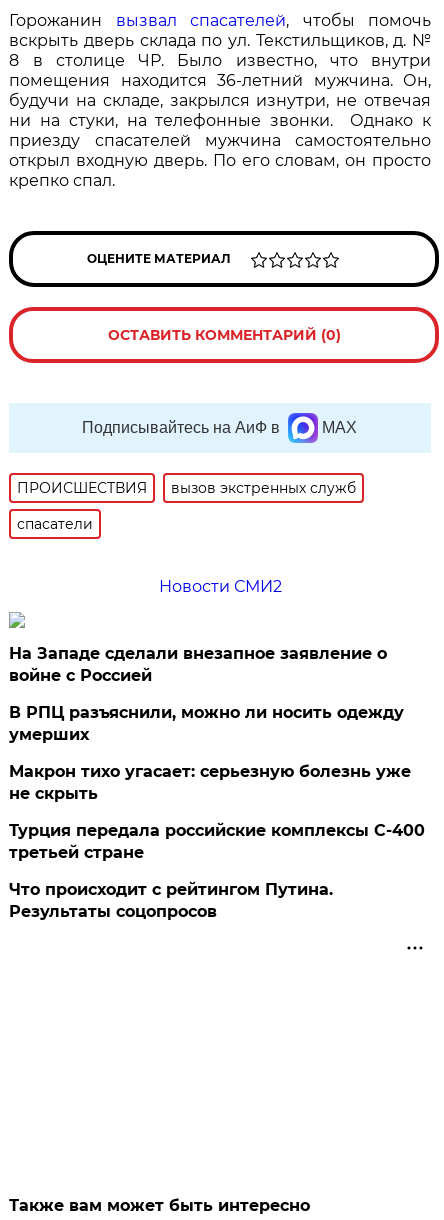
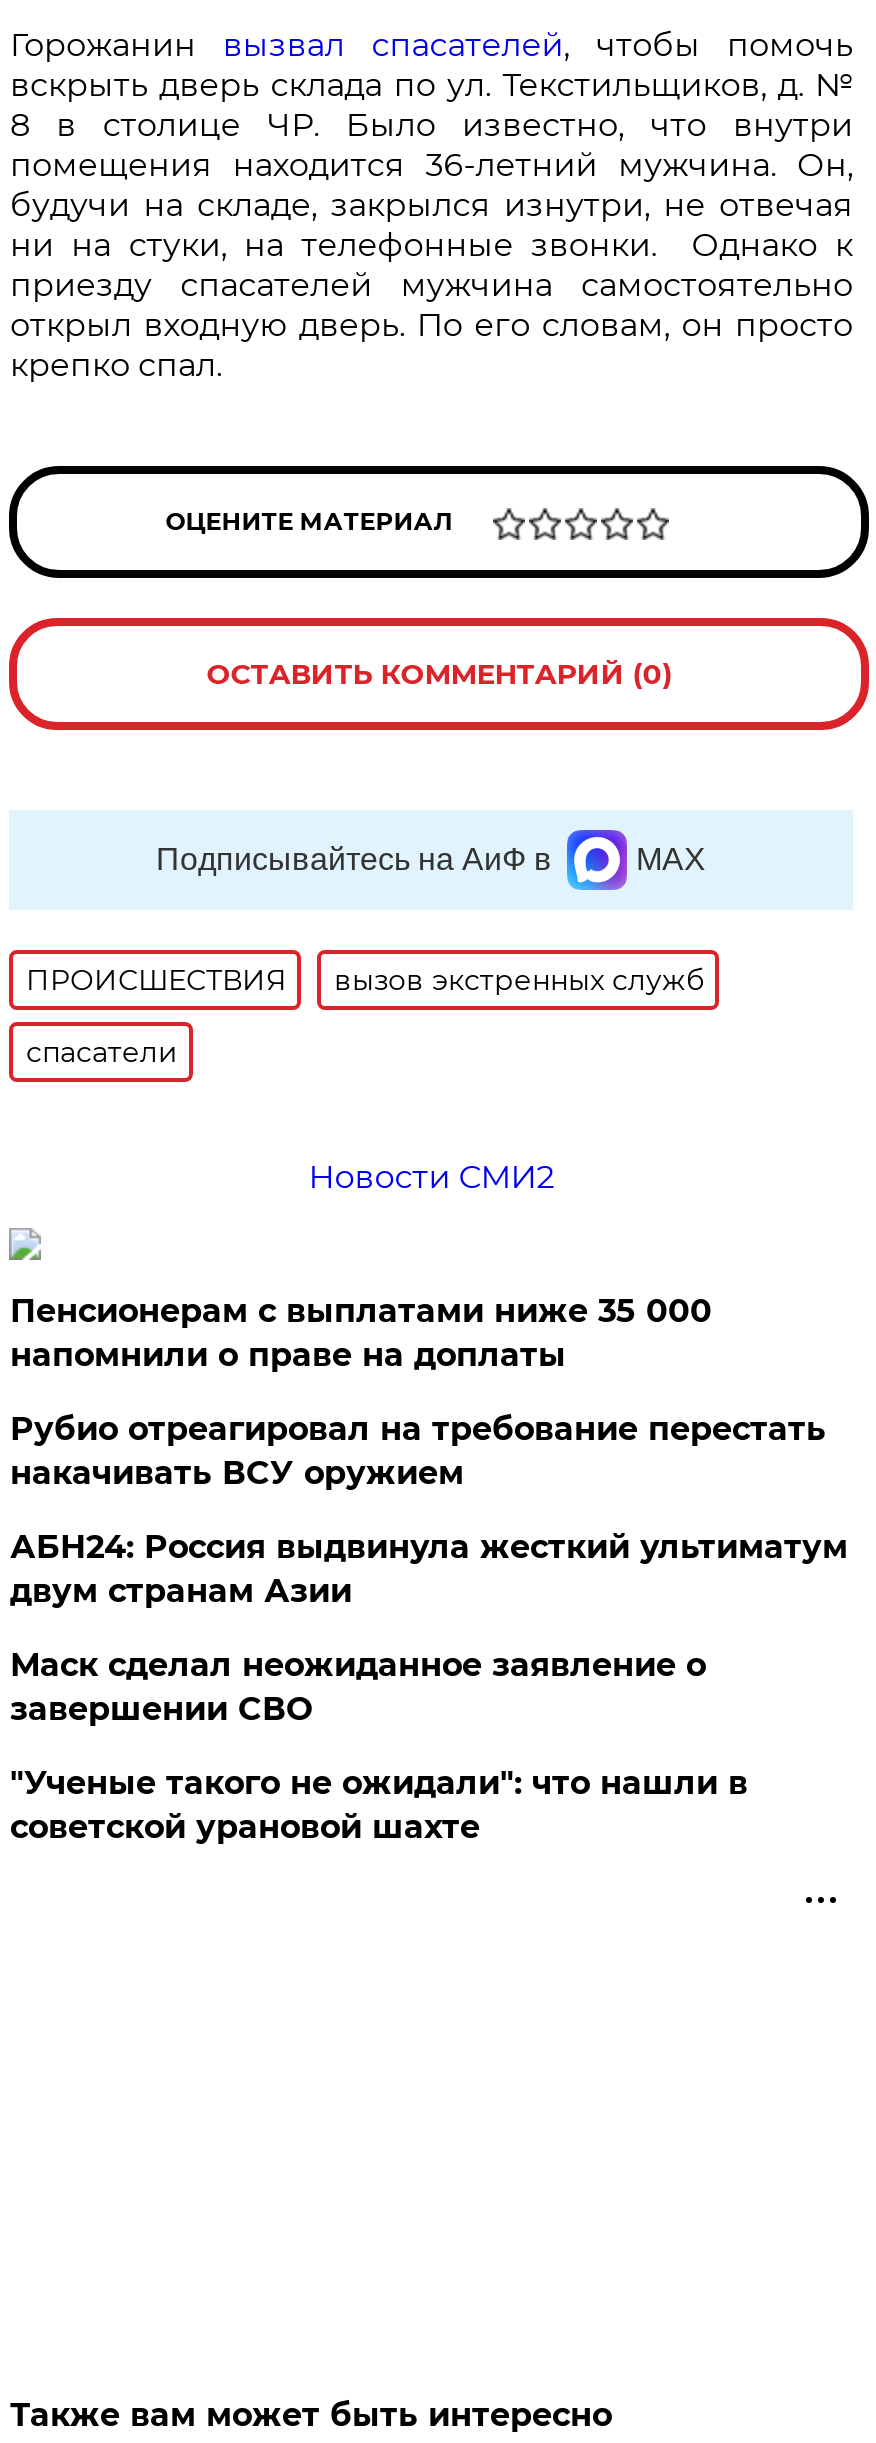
- На Западе сделали внезапное заявление о
- войне с Россией
+ Пенсионерам с выплатами ниже 35 000
+ напомнили о праве на доплаты

- В РПЦ разъяснили, можно ли носить одежду
- умерших
+ Рубио отреагировал на требование перестать
+ накачивать ВСУ оружием

- Макрон тихо угасает: серьезную болезнь уже
- не скрыть
+ АБН24: Россия выдвинула жесткий ультиматум
+ двум странам Азии

- Турция передала российские комплексы С-400
- третьей стране
+ Маск сделал неожиданное заявление о
+ завершении СВО

- Что происходит с рейтингом Путина.
- Результаты соцопросов
+ "Ученые такого не ожидали": что нашли в
+ советской урановой шахте
